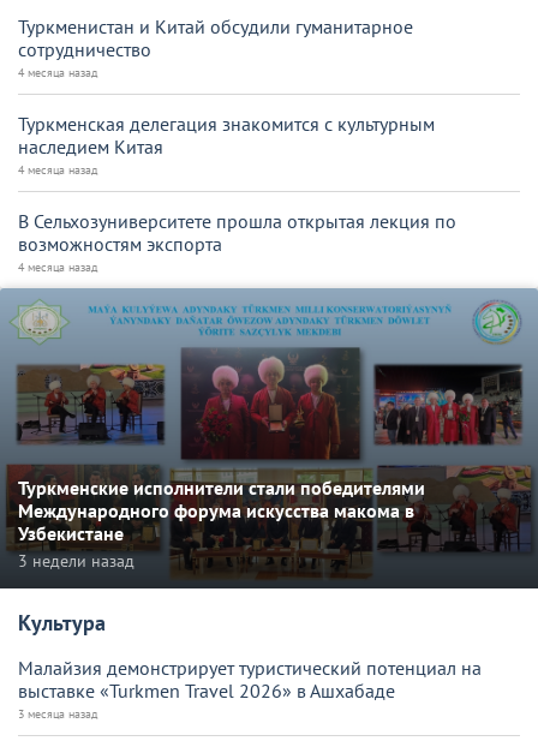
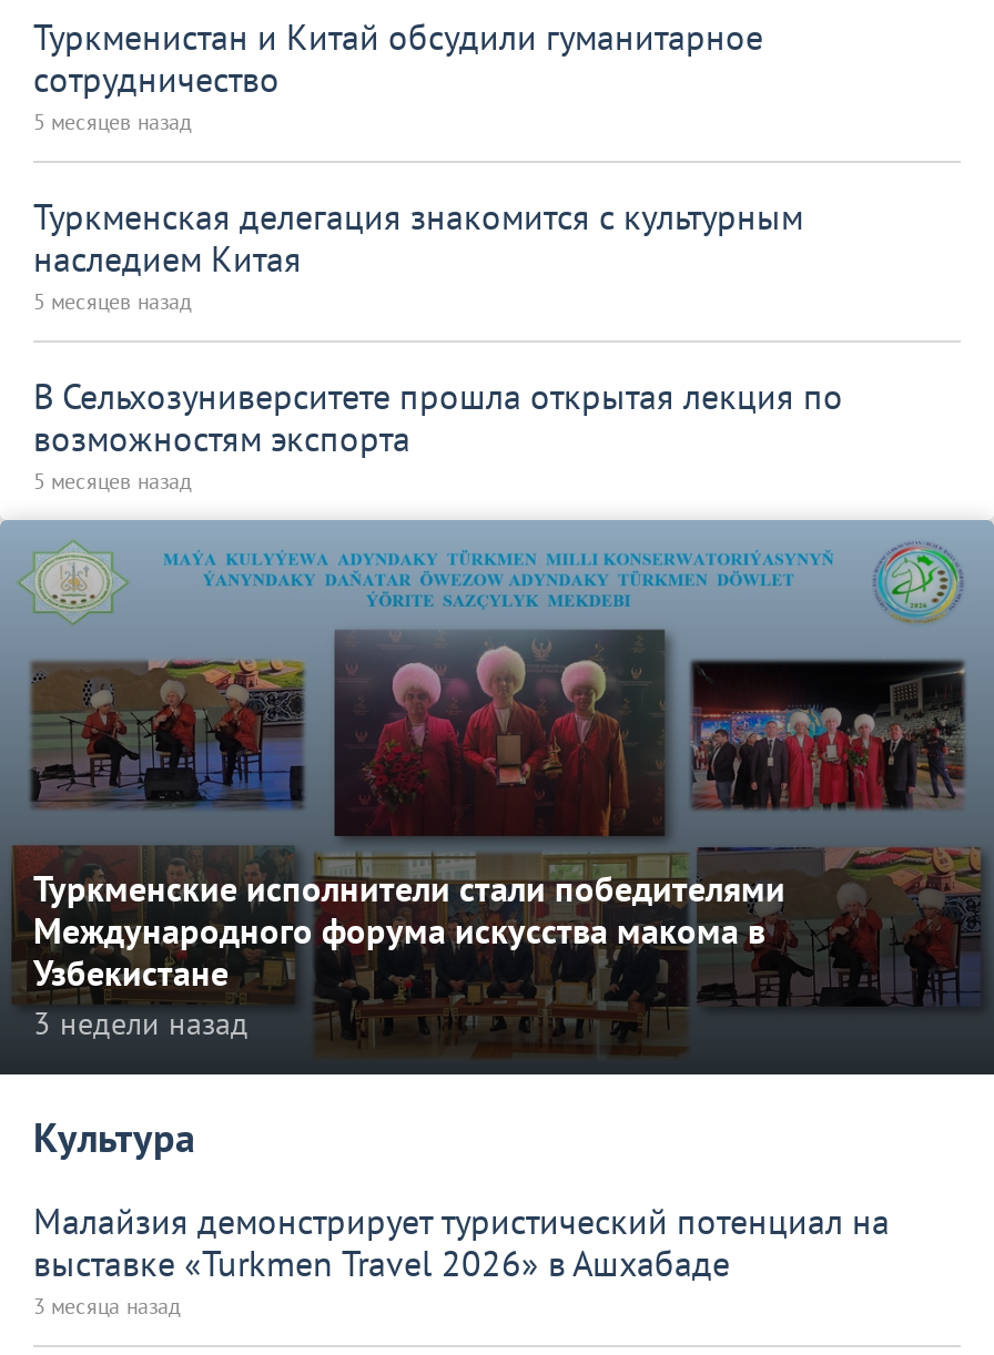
- 4 месяца назад
+ 5 месяцев назад

- 4 месяца назад
+ 5 месяцев назад

- 4 месяца назад
+ 5 месяцев назад
